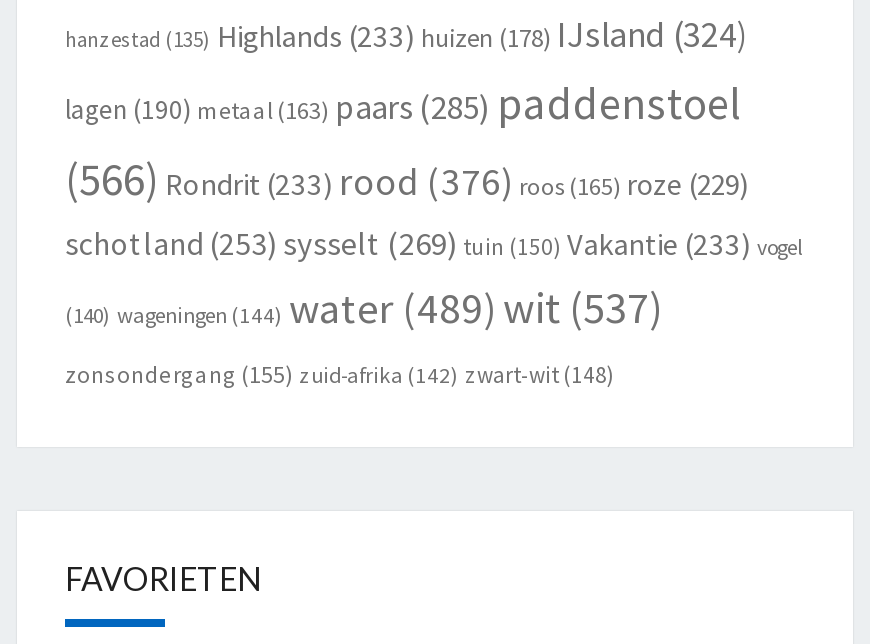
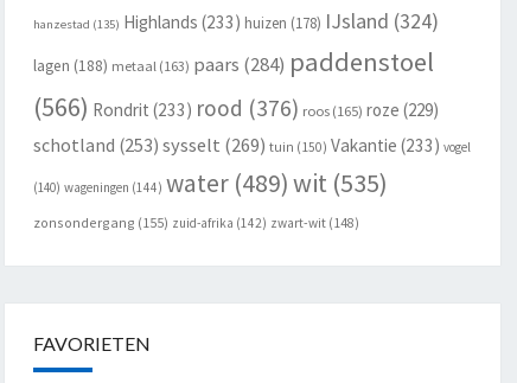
- lagen (190) metaal(163) paars (285) paddenstoel
+ lagen (188) metaal(163) paars (284) paddenstoel

- (140) wageningen(144) water (489) wit (537)
+ (140) wageningen(144) water (489) wit (535)
